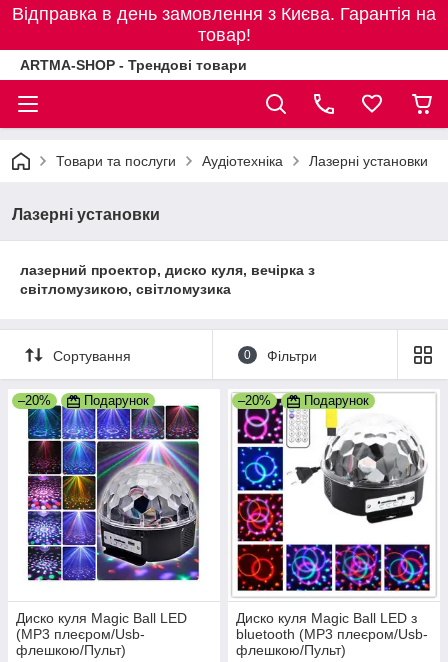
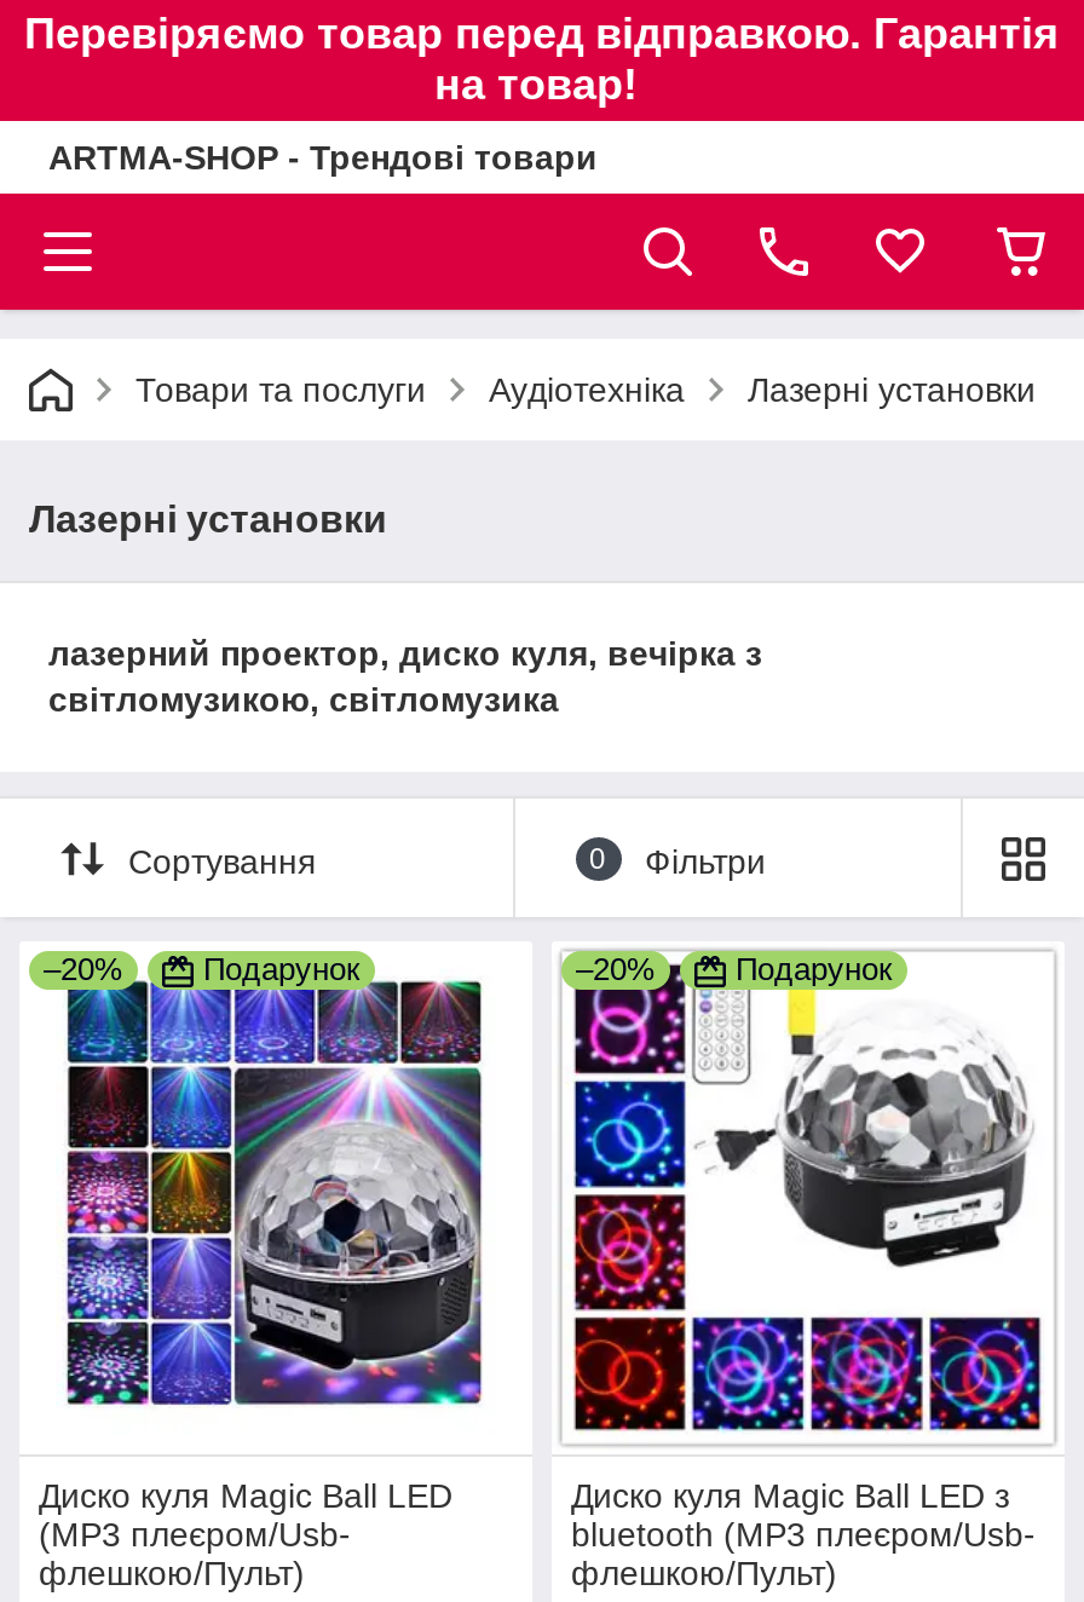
- Відправка в день замовлення з Києва. Гарантія на
- товар!
+ Перевіряємо товар перед відправкою. Гарантія
+ на товар!
